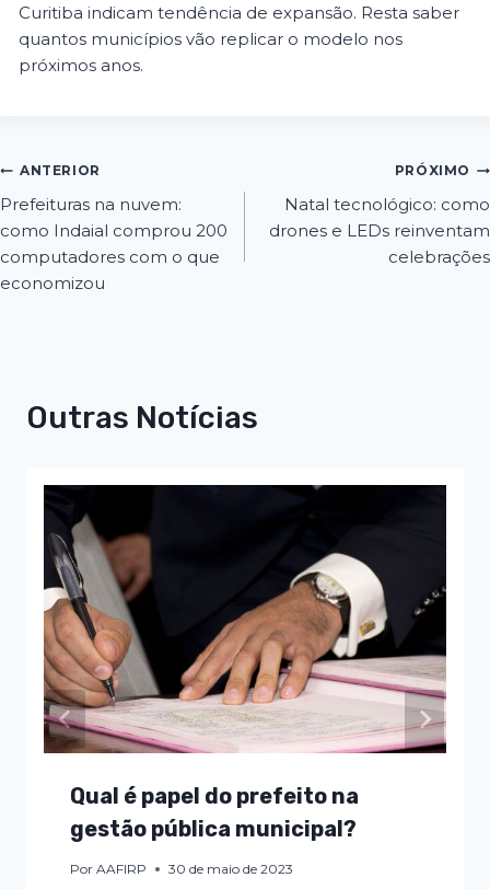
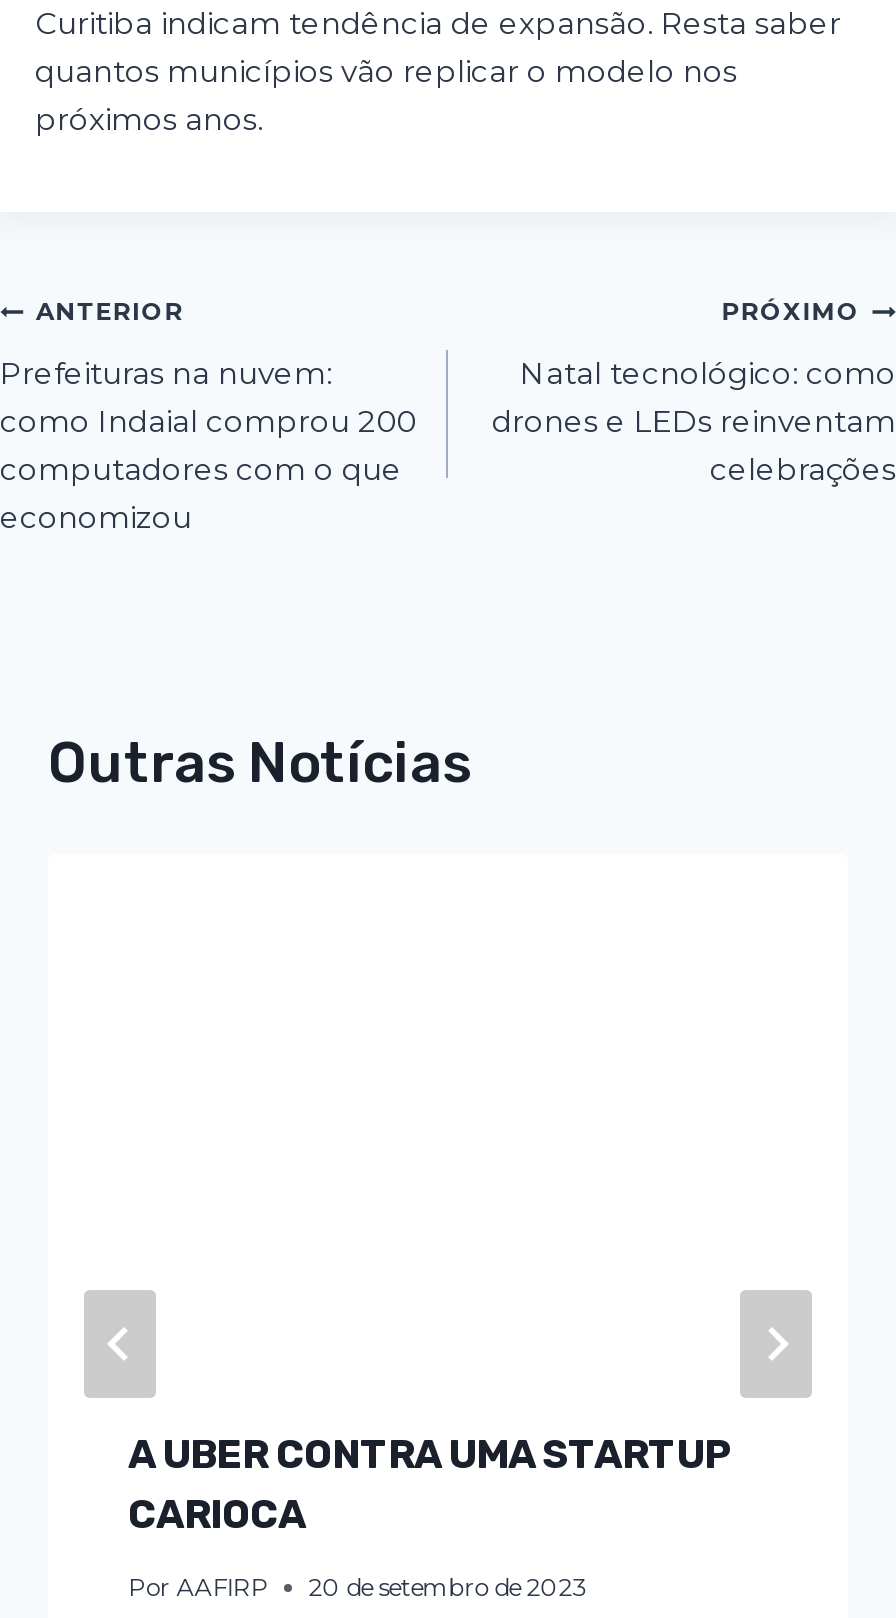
- [image]

- Qual é papel do prefeito na
- gestão pública municipal?
+ A UBER CONTRA UMA STARTUP
+ CARIOCA

- 30 de maio de 2023
+ 20 de setembro de 2023
